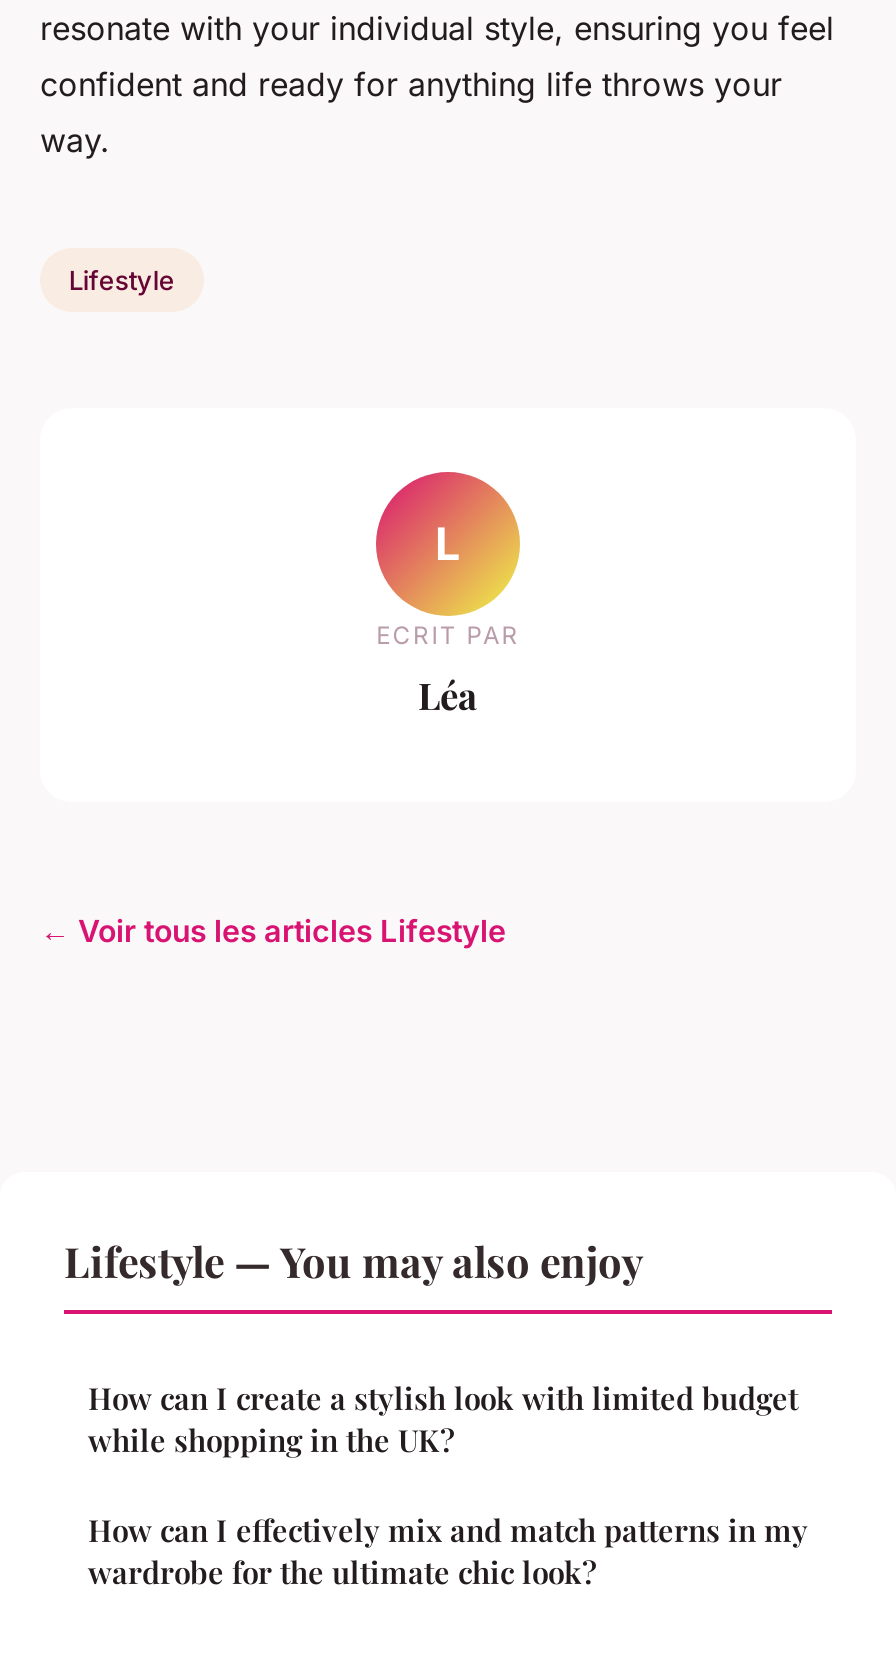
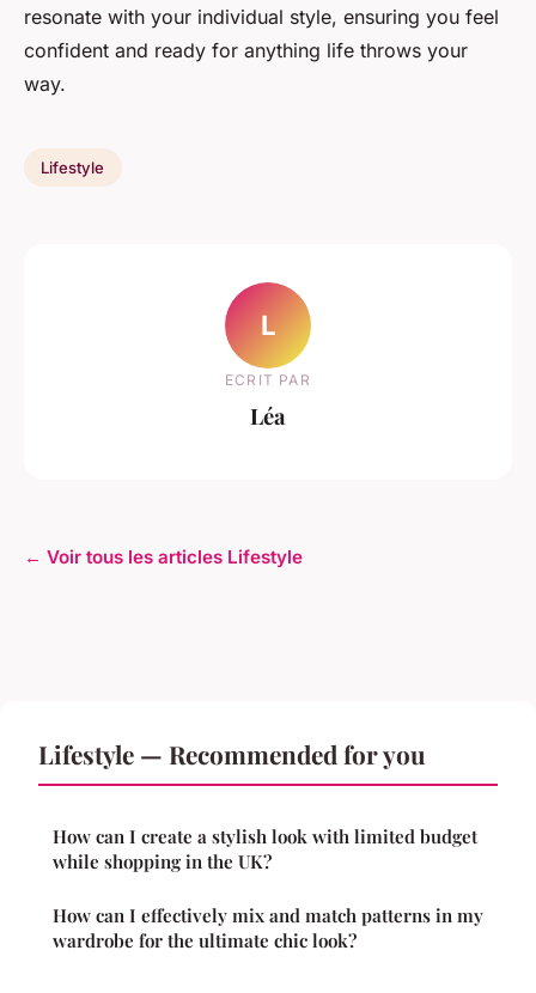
- Lifestyle — You may also enjoy
+ Lifestyle — Recommended for you
